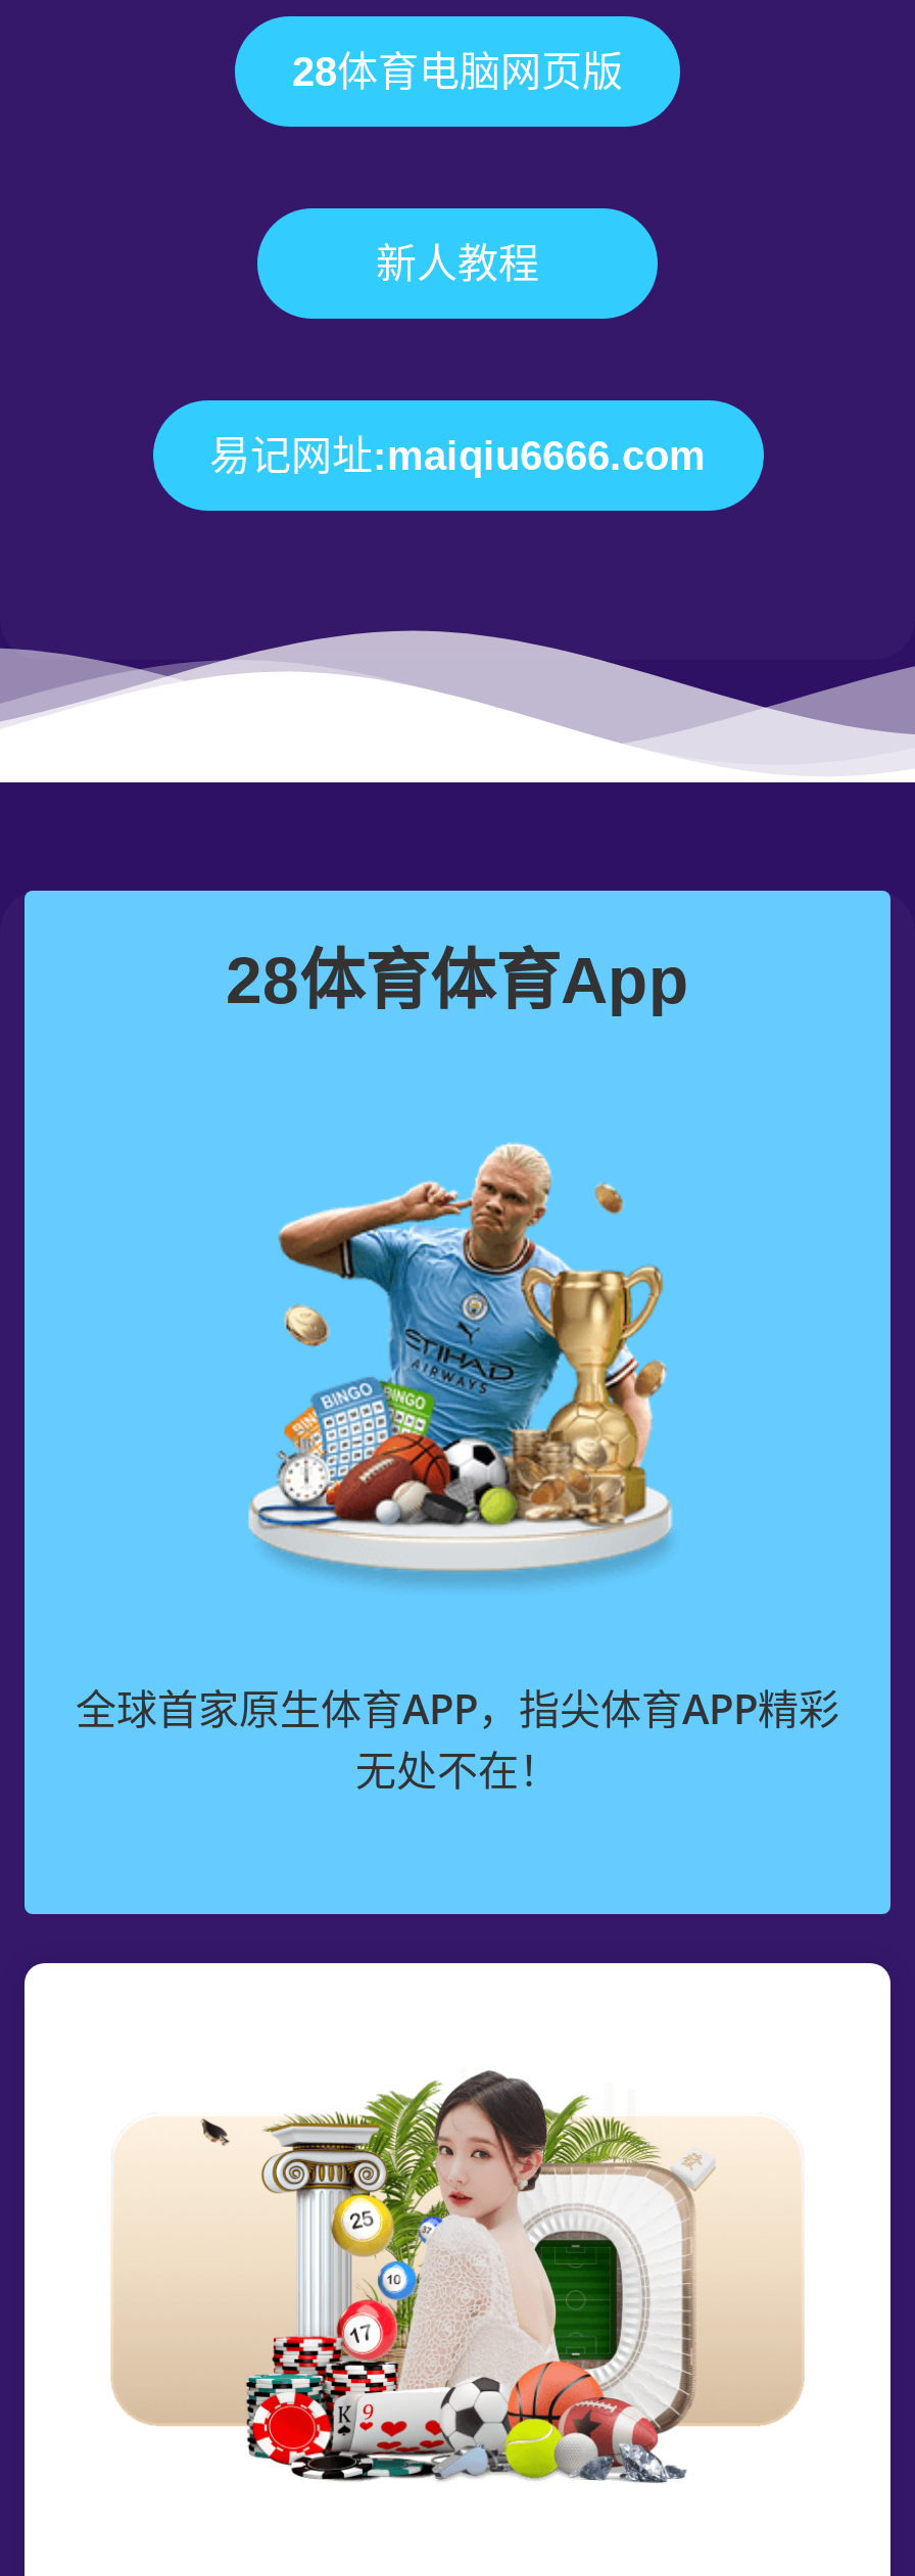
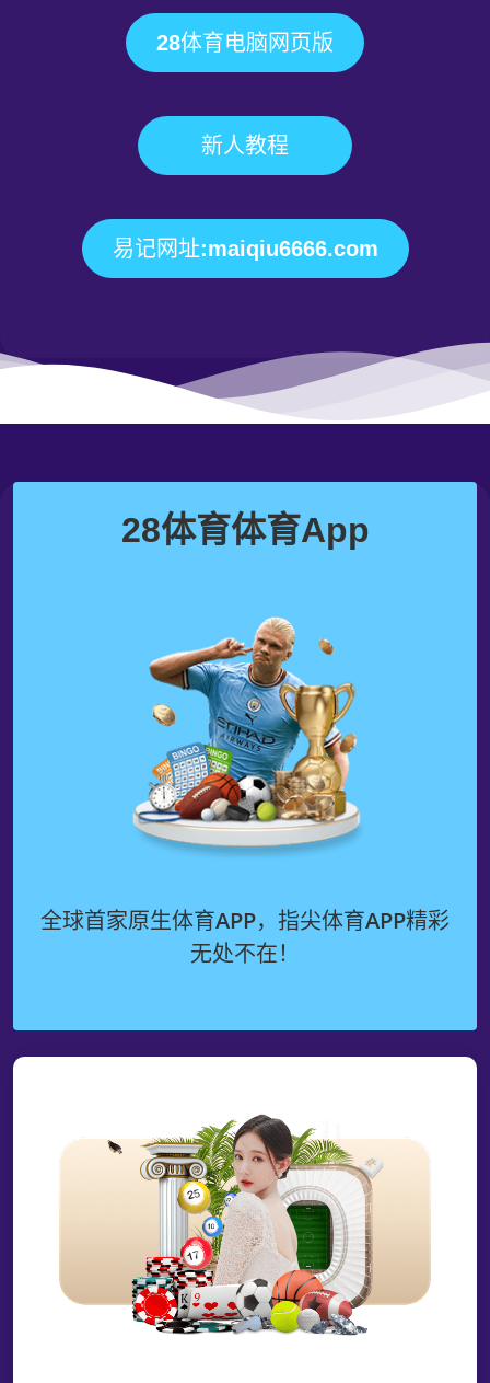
- [image]
+ [image]
